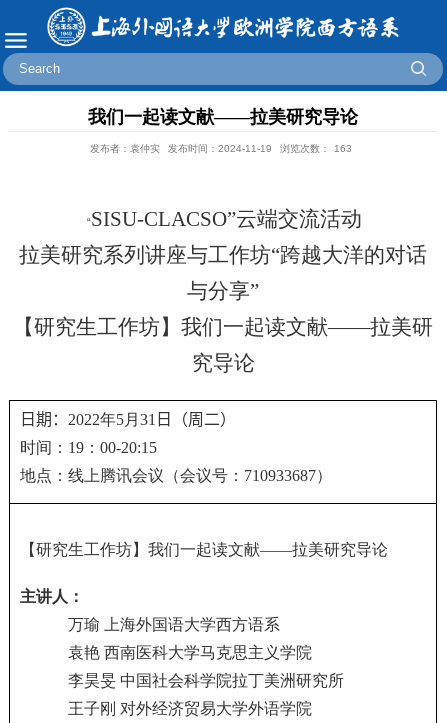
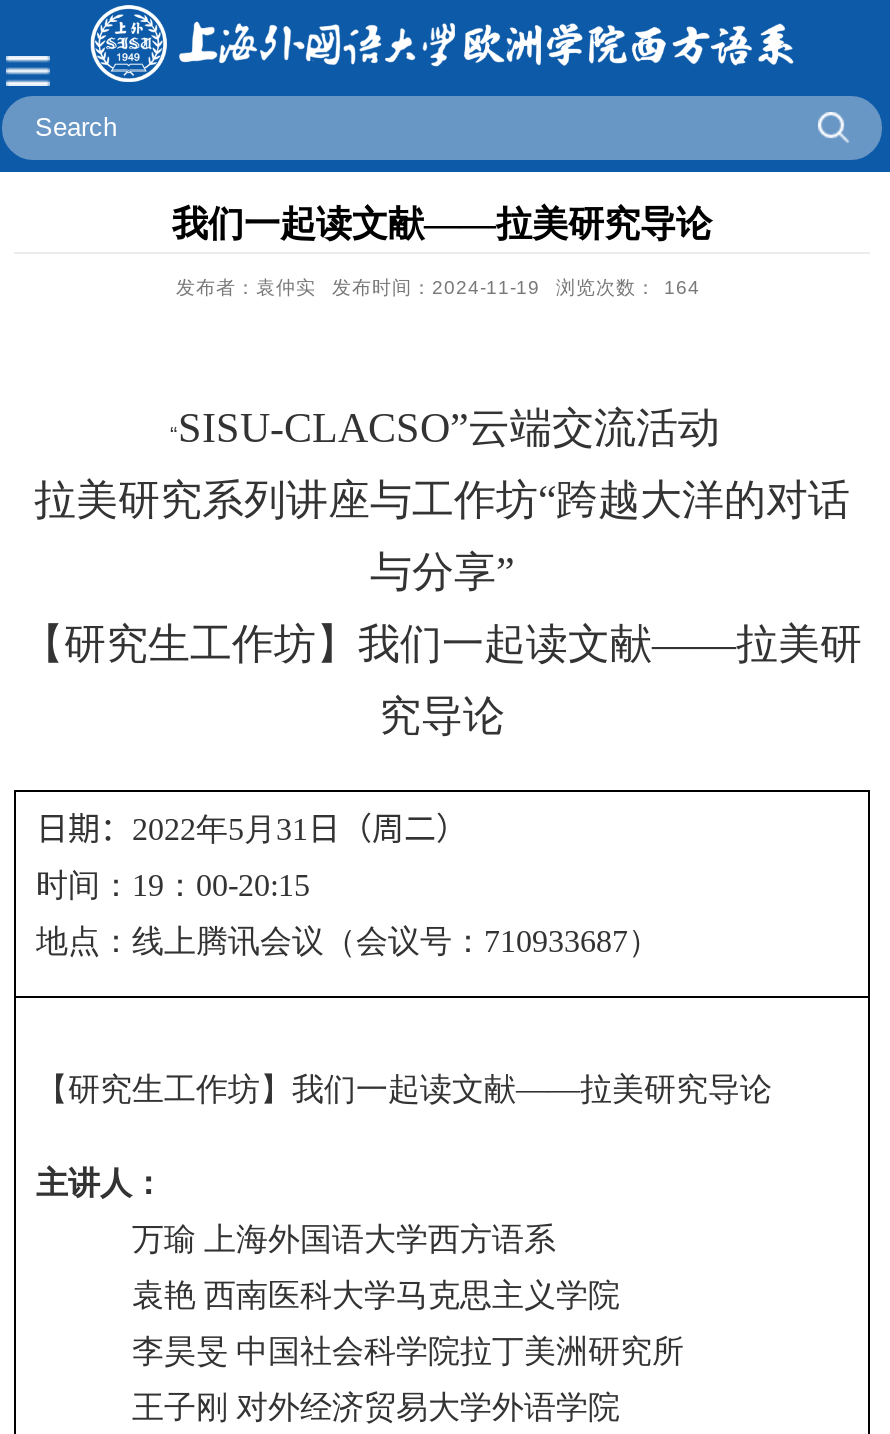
- 发布者：袁仲实 发布时间：2024-11-19 浏览次数： 163
+ 发布者：袁仲实 发布时间：2024-11-19 浏览次数： 164
